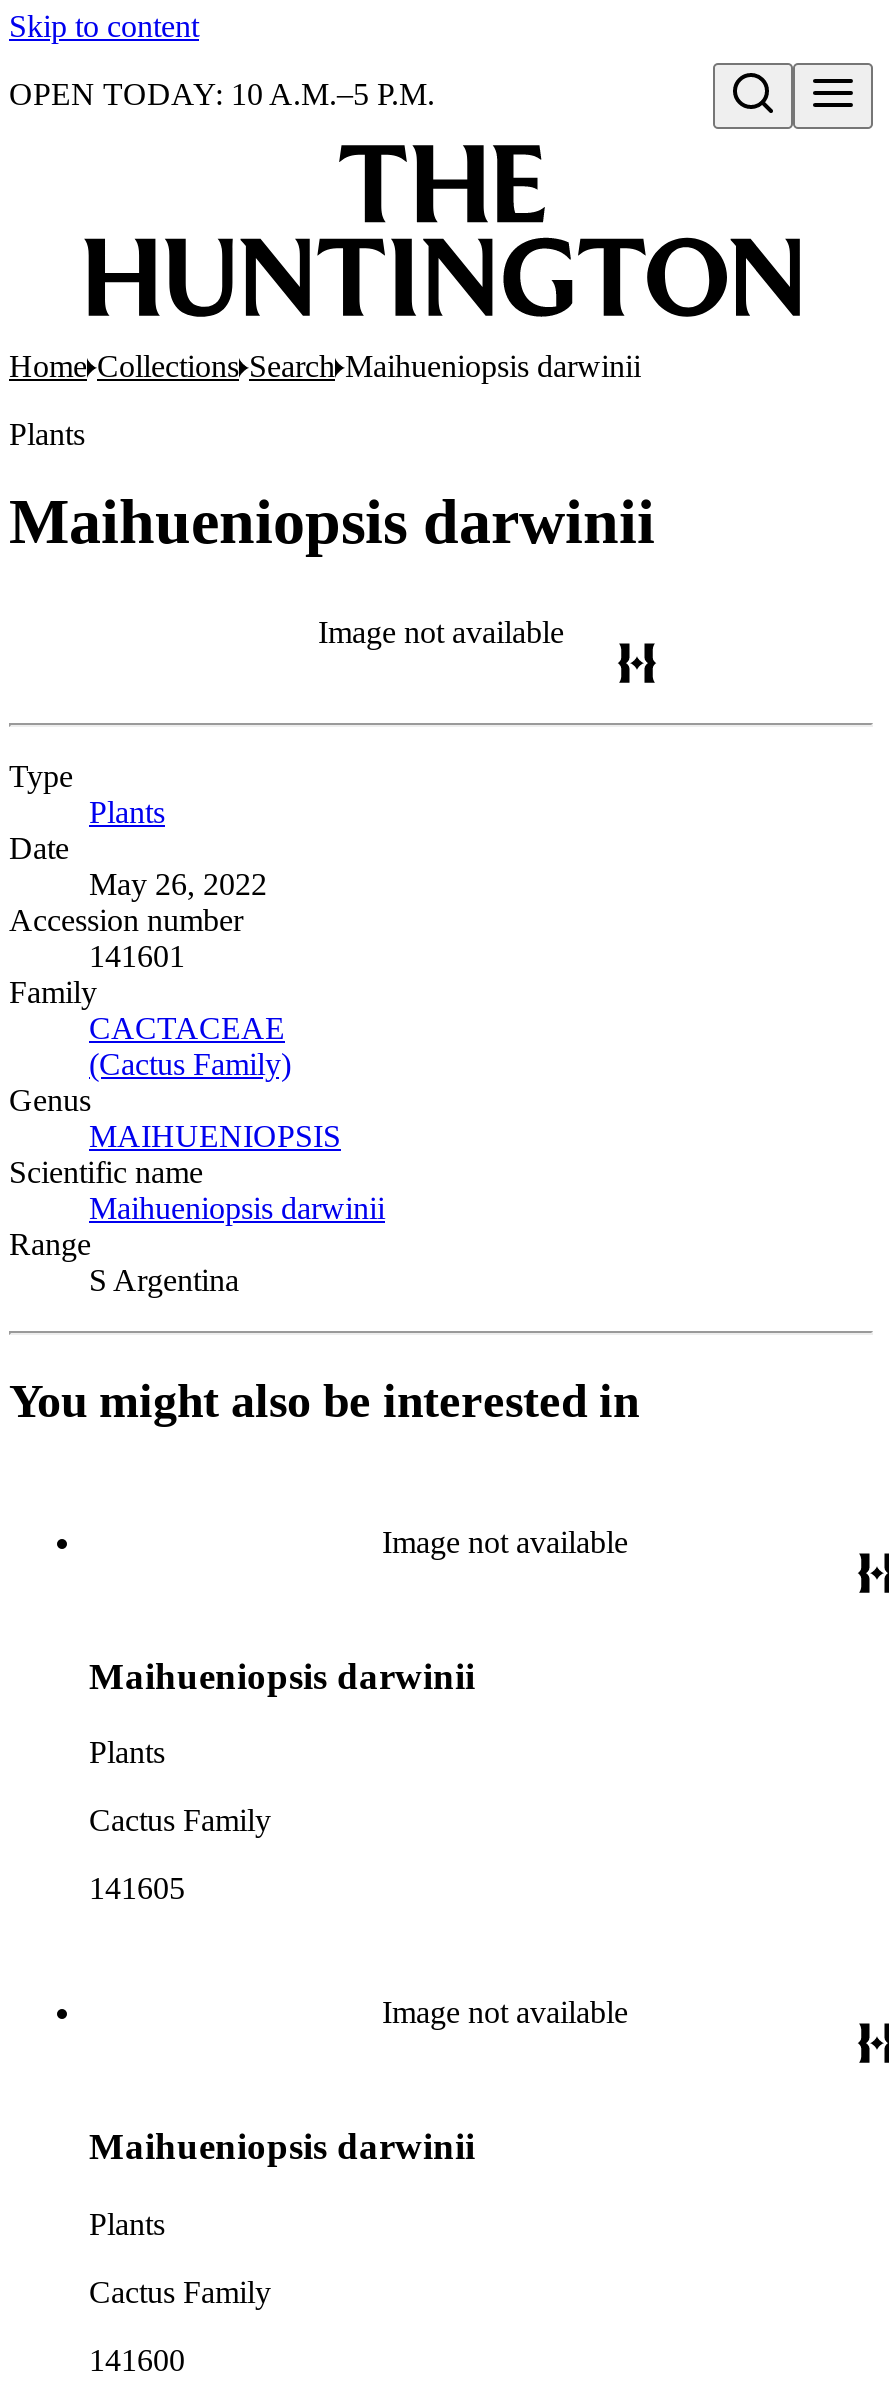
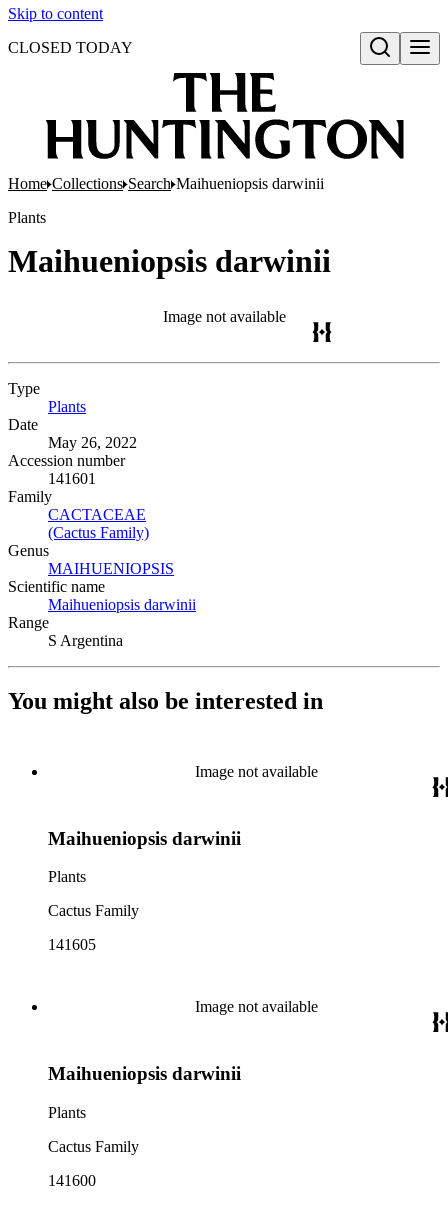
- OPEN TODAY: 10 A.M.–5 P.M.
+ CLOSED TODAY
